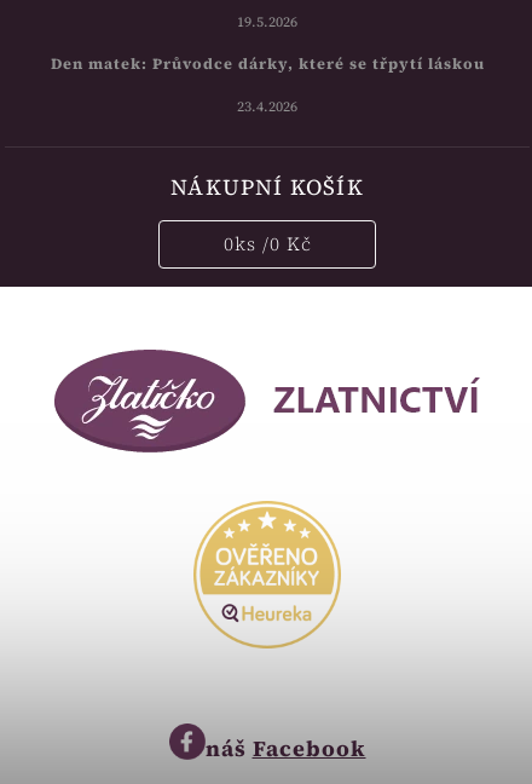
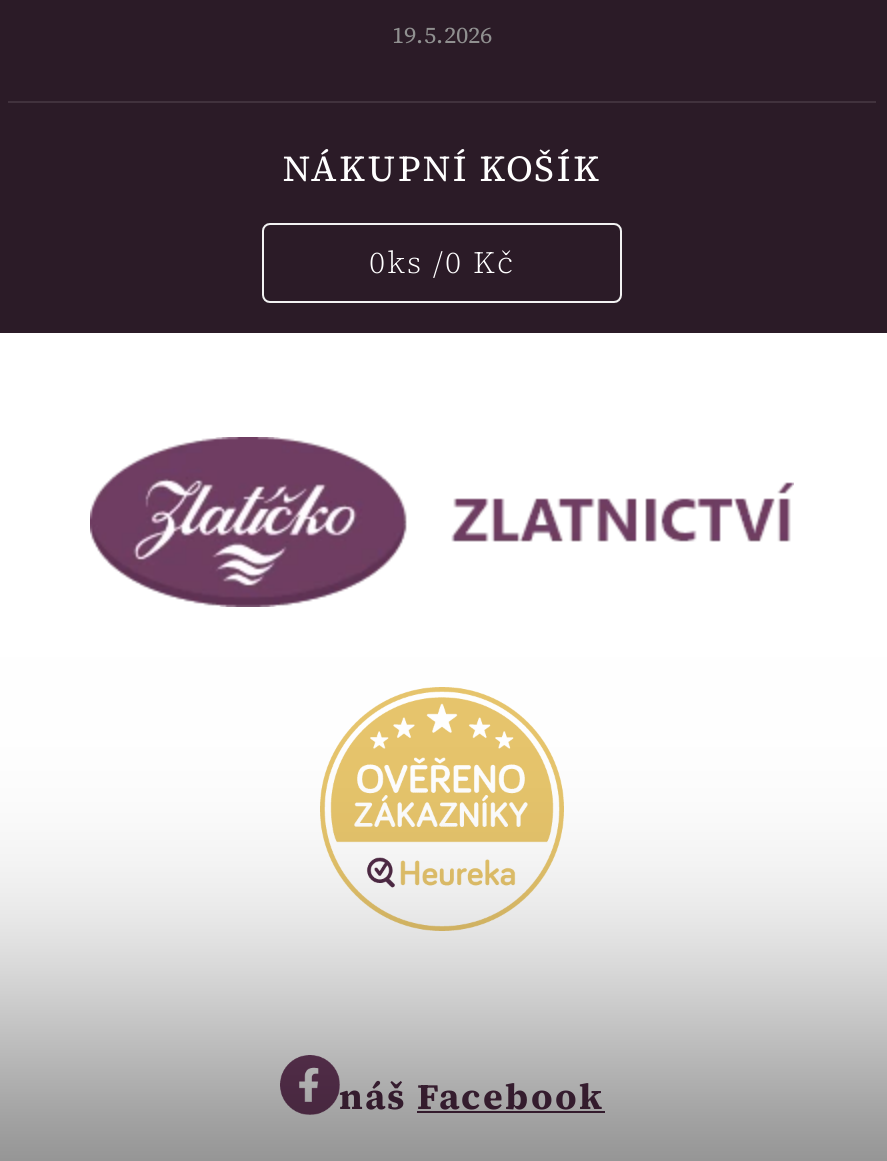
- Den matek: Průvodce dárky, které se třpytí láskou
- 23.4.2026
